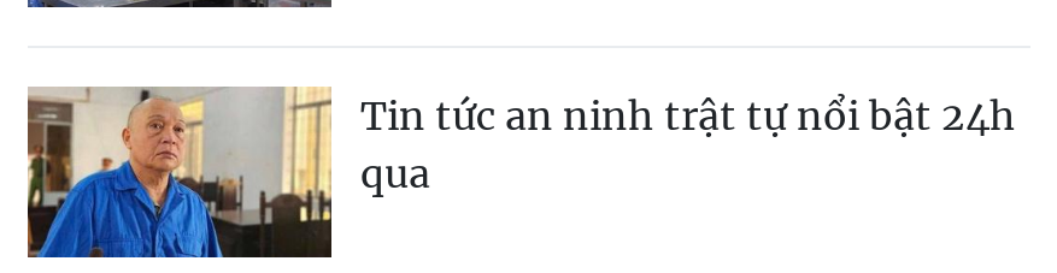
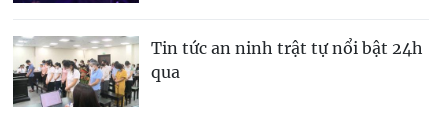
- [image]
+ [image]
